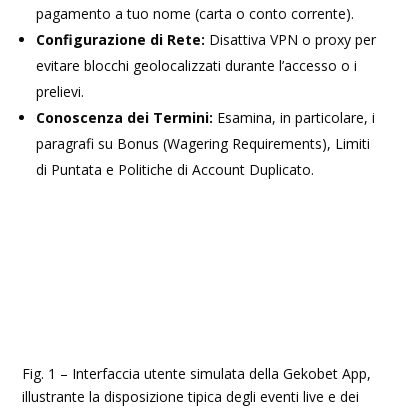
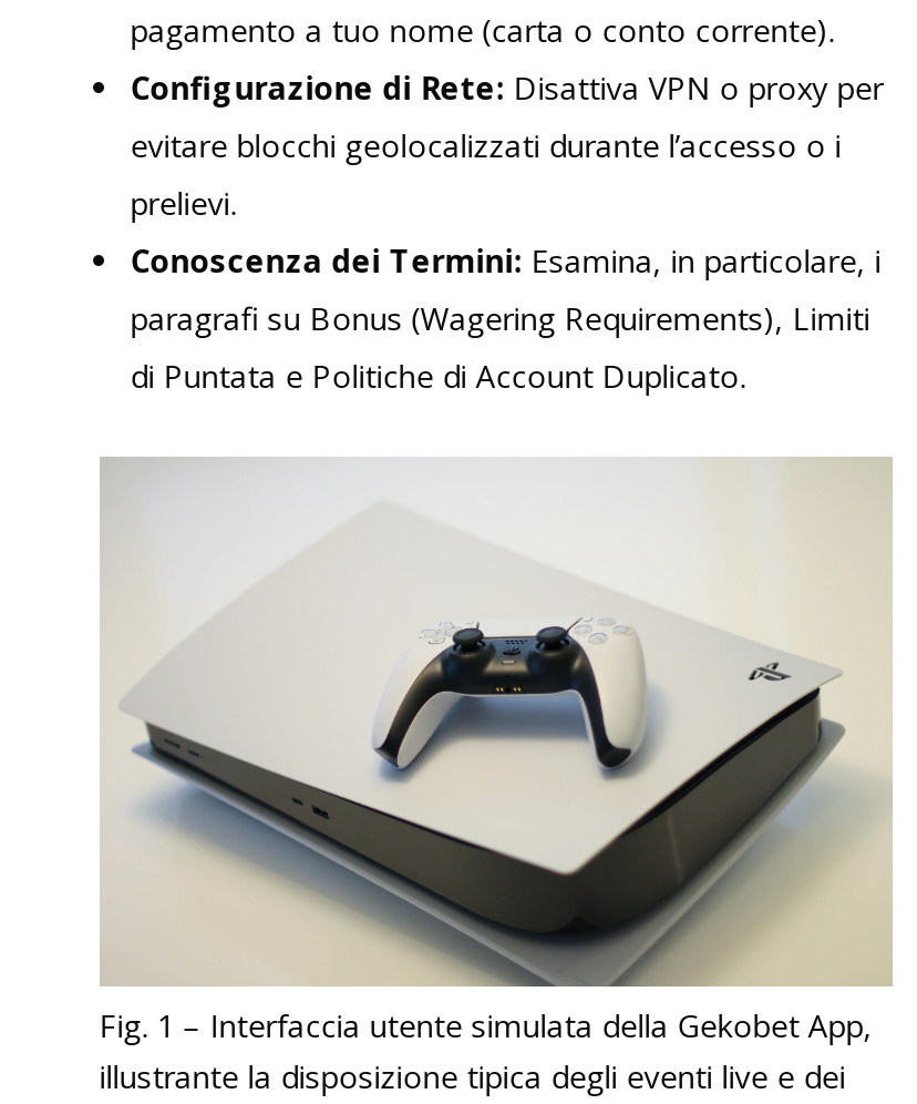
+ [image]
